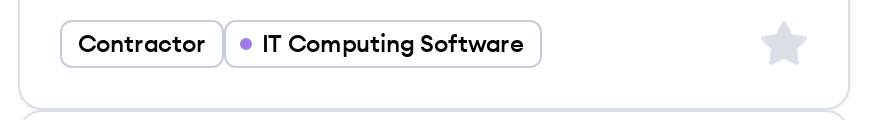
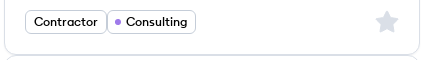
- IT Computing Software
+ Consulting
